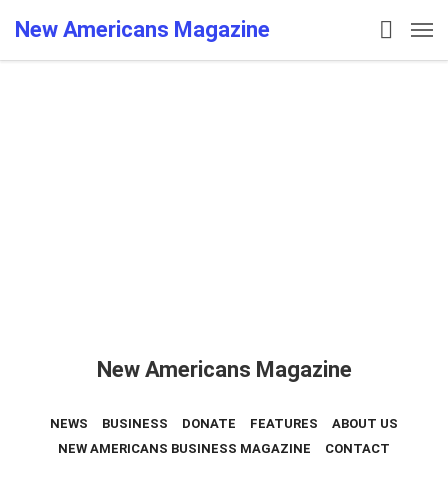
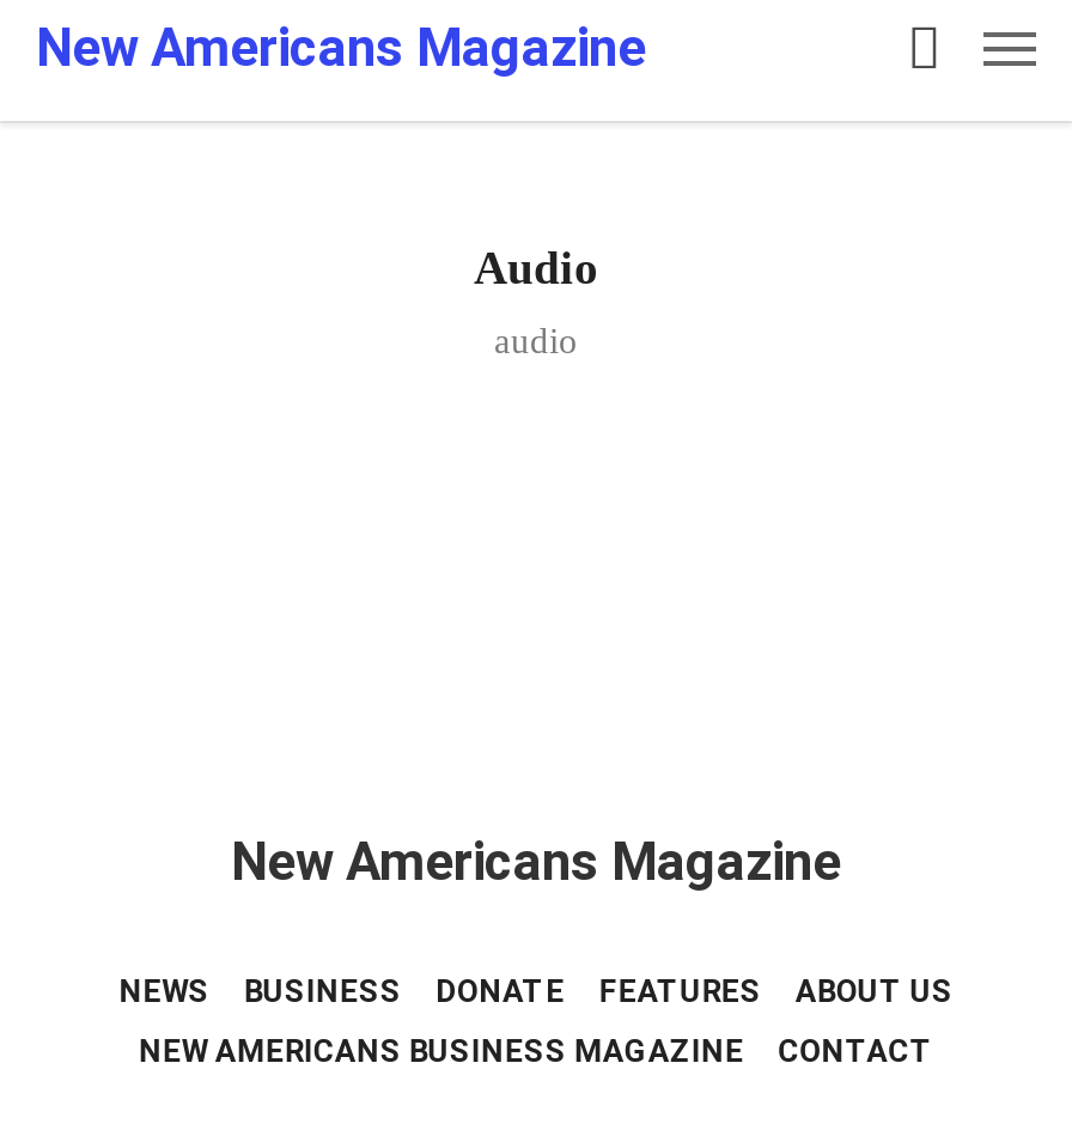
+ Audio
+ audio
